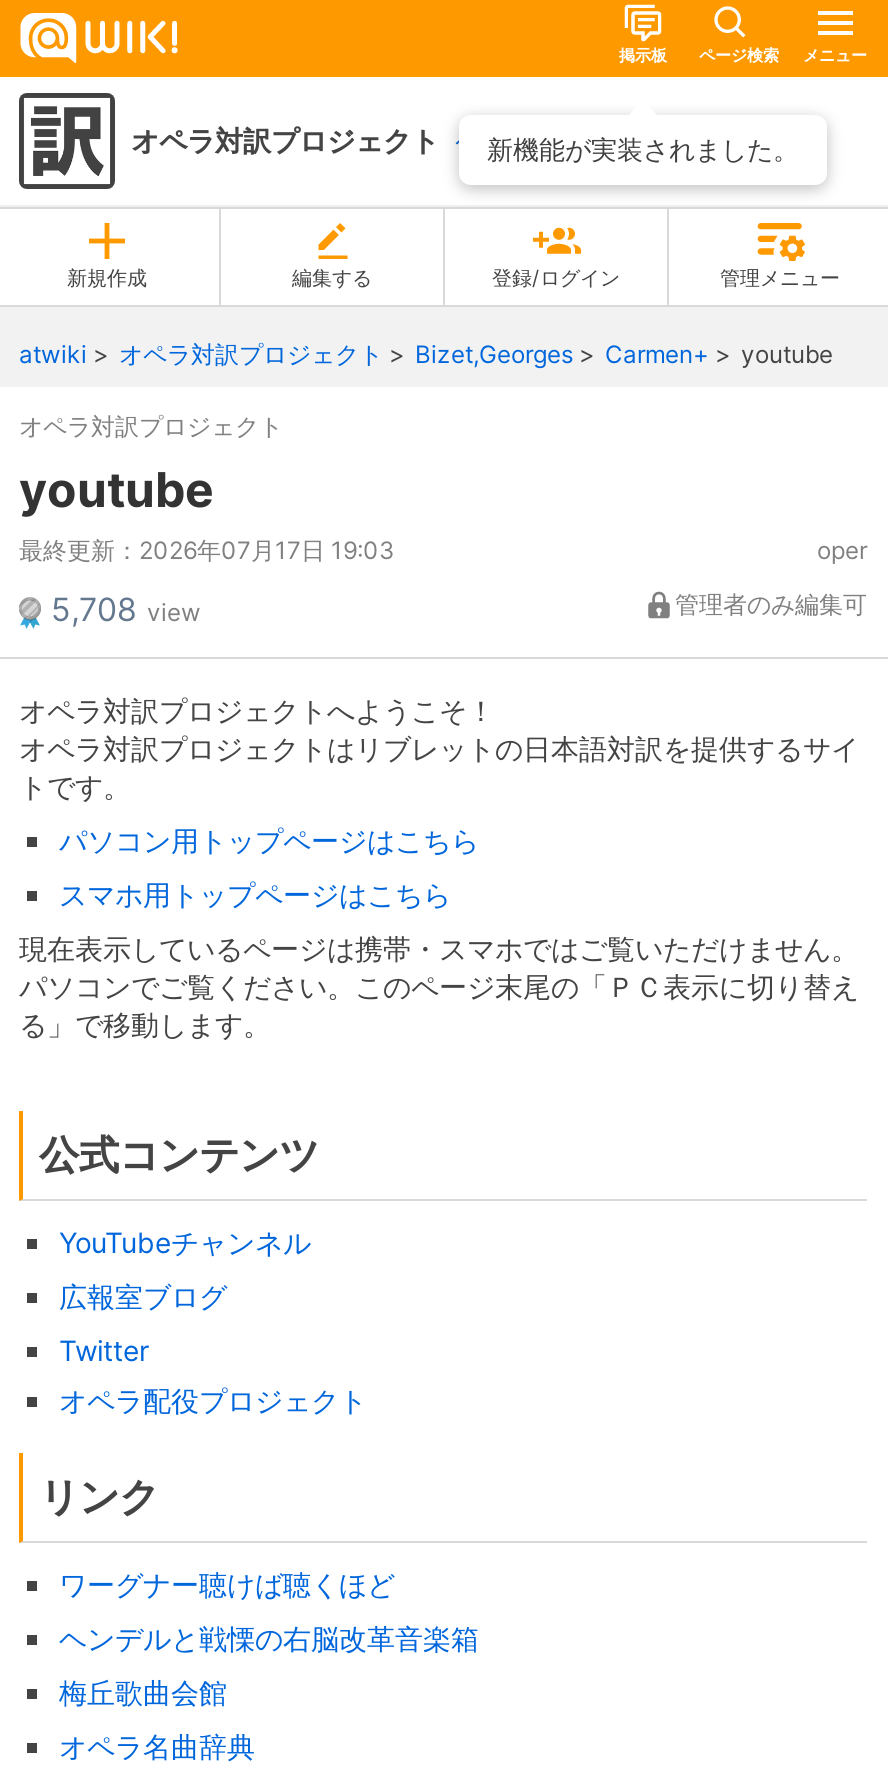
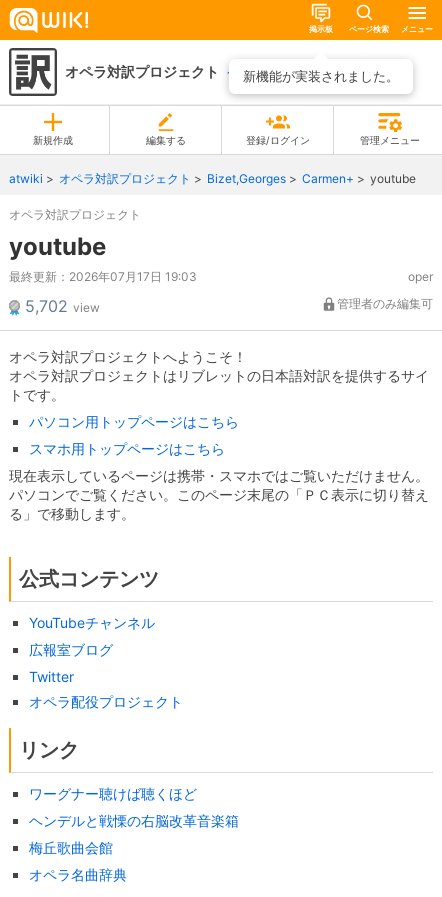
- 5,708 view
+ 5,702 view
